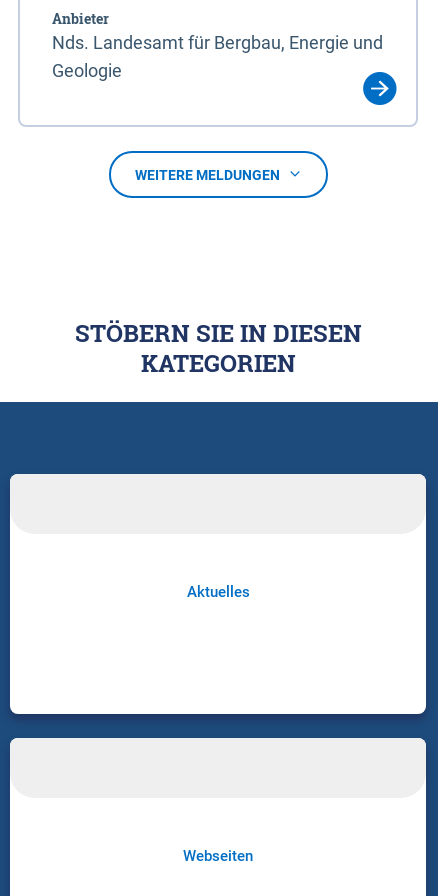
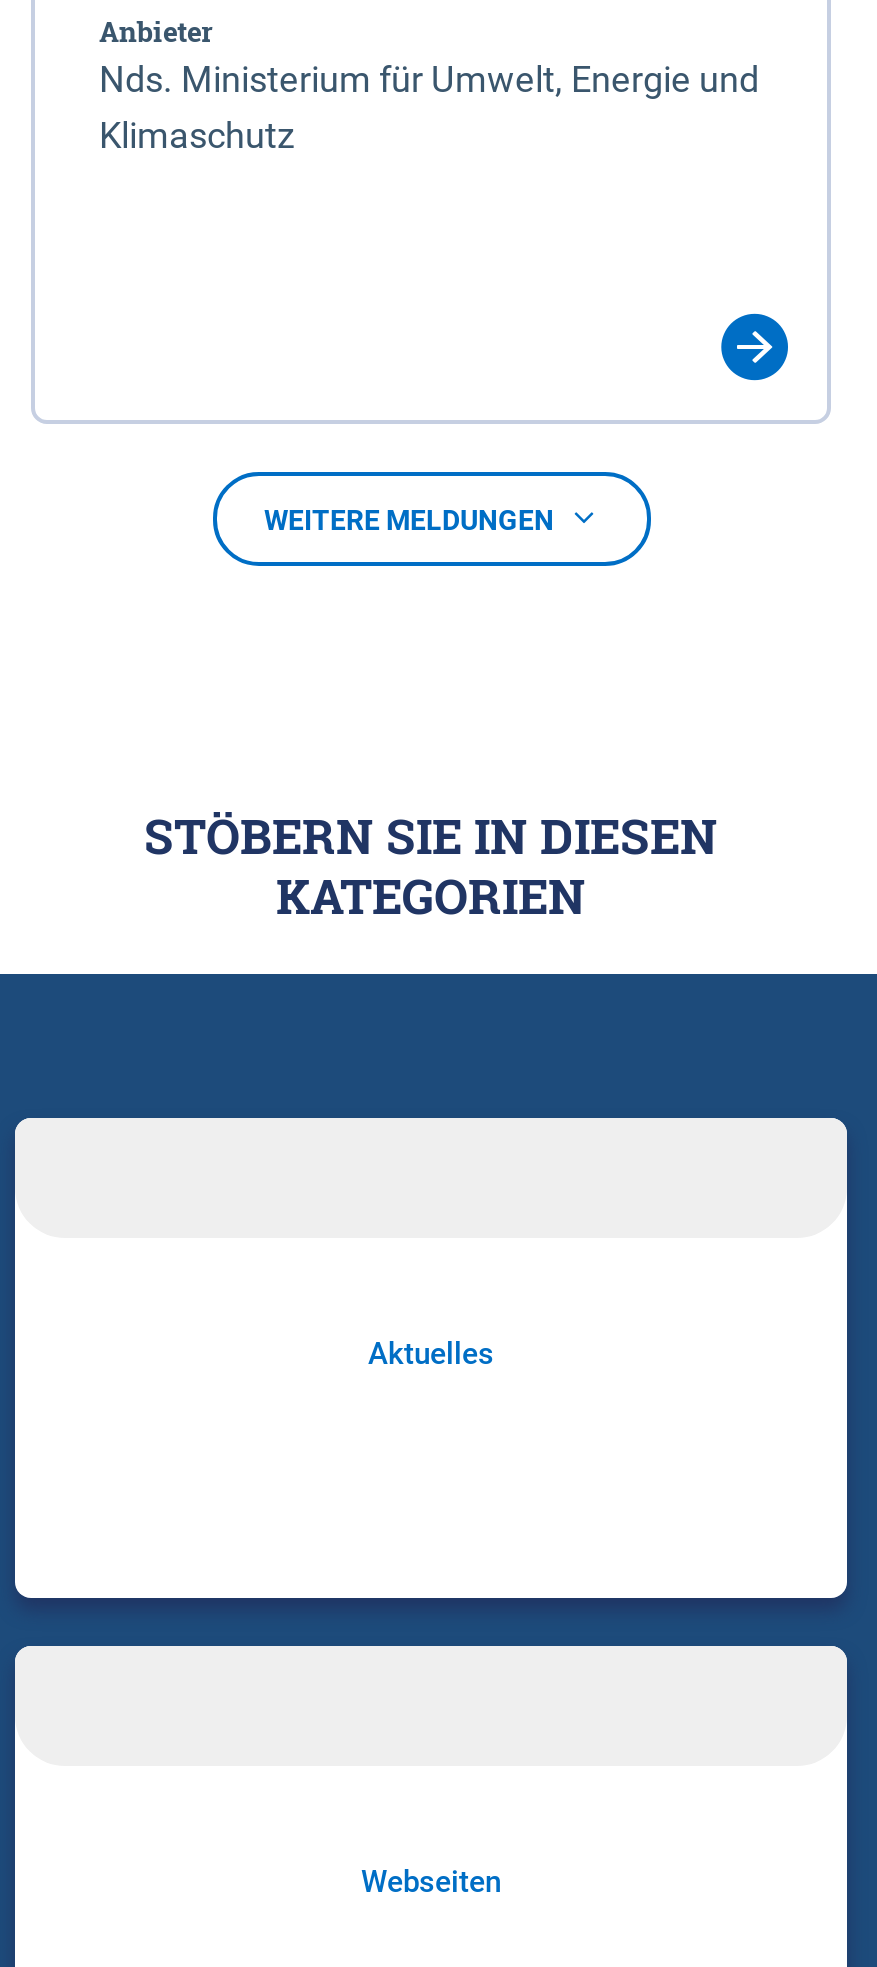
- Nds. Landesamt für Bergbau, Energie und
- Geologie
+ Nds. Ministerium für Umwelt, Energie und
+ Klimaschutz
